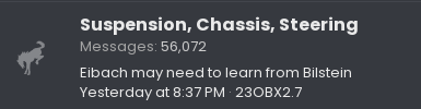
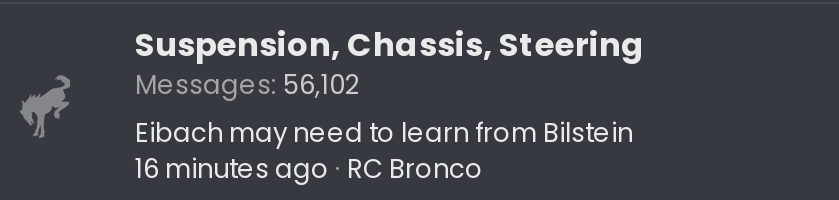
- Messages 56,072
+ Messages 56,102

- Yesterday at 8:37 PM 23OBX2.7
+ 16 minutes ago RC Bronco
